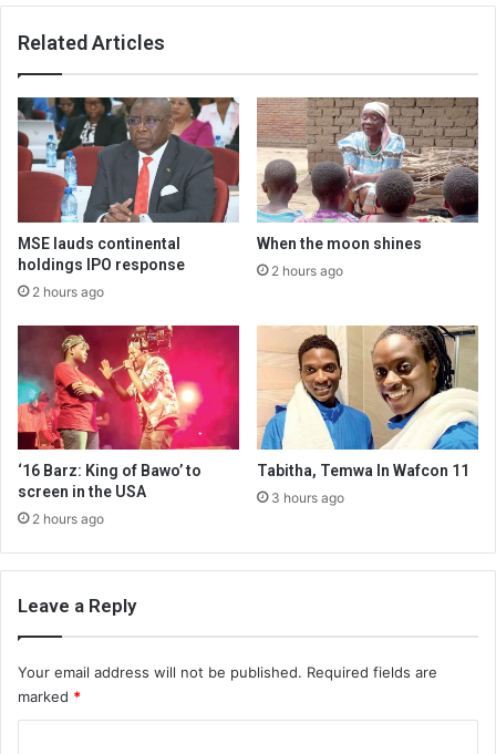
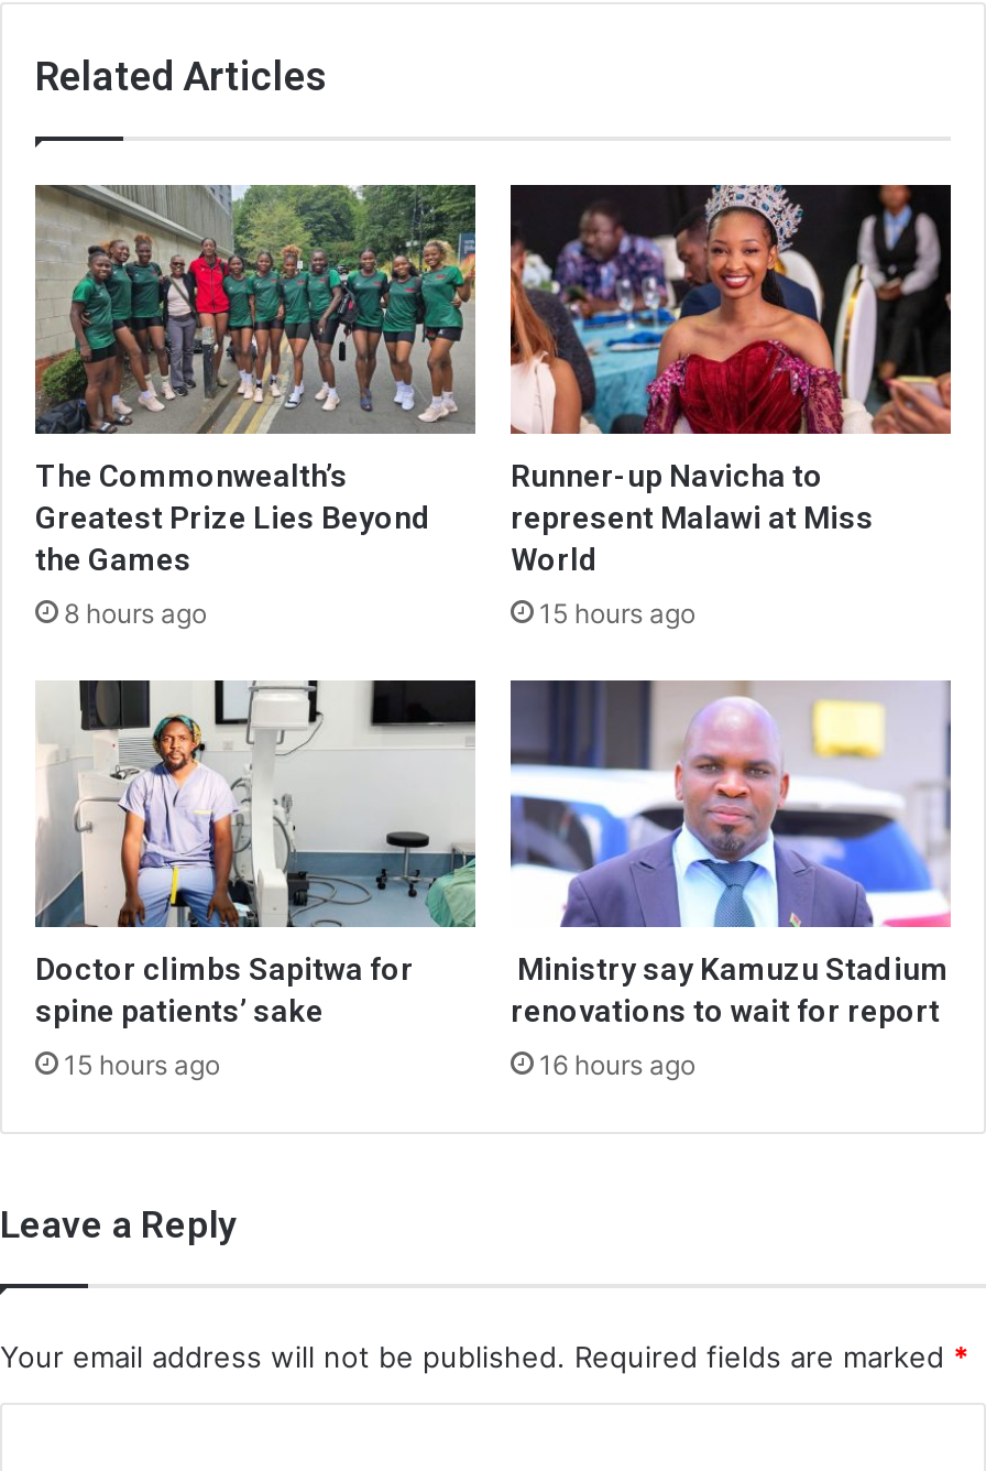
- [image]
- MSE lauds continental
- holdings IPO response
+ [image]
+ The Commonwealth’s
+ Greatest Prize Lies Beyond
+ the Games

- [image]
- When the moon shines
+ [image]
+ Runner-up Navicha to
+ represent Malawi at Miss
+ World

- 2 hours ago
+ 15 hours ago

- 2 hours ago
+ 8 hours ago

- [image]
- ‘16 Barz: King of Bawo’ to
- screen in the USA
+ [image]
+ Doctor climbs Sapitwa for
+ spine patients’ sake

- [image]
- Tabitha, Temwa In Wafcon 11
+ [image]
+ Ministry say Kamuzu Stadium
+ renovations to wait for report

- 3 hours ago
+ 16 hours ago

- 2 hours ago
+ 15 hours ago
